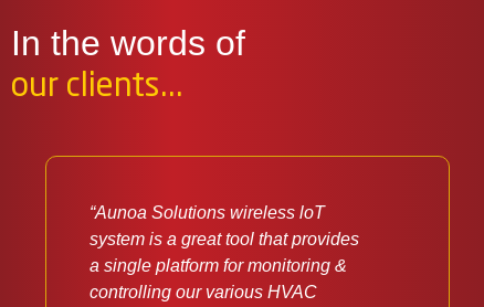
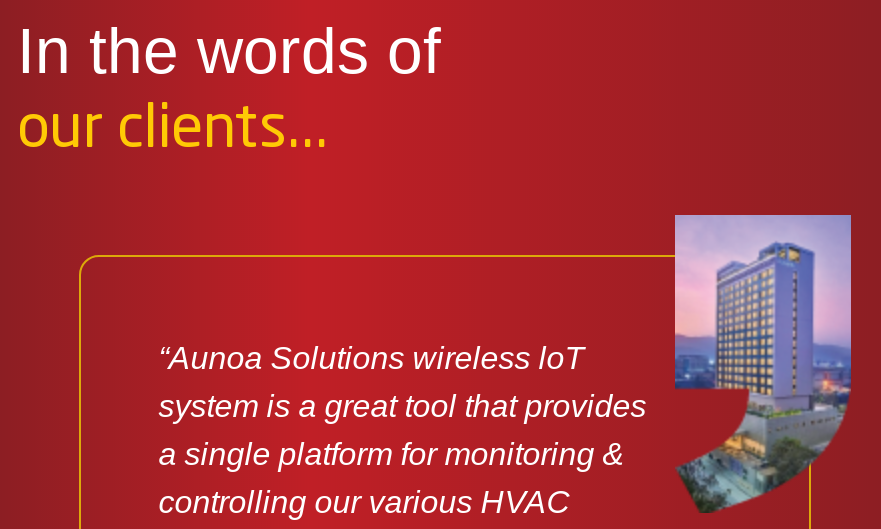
+ [image]
